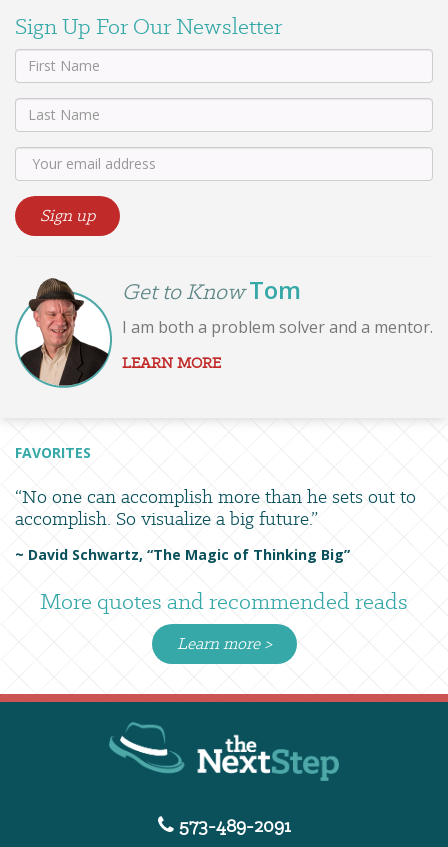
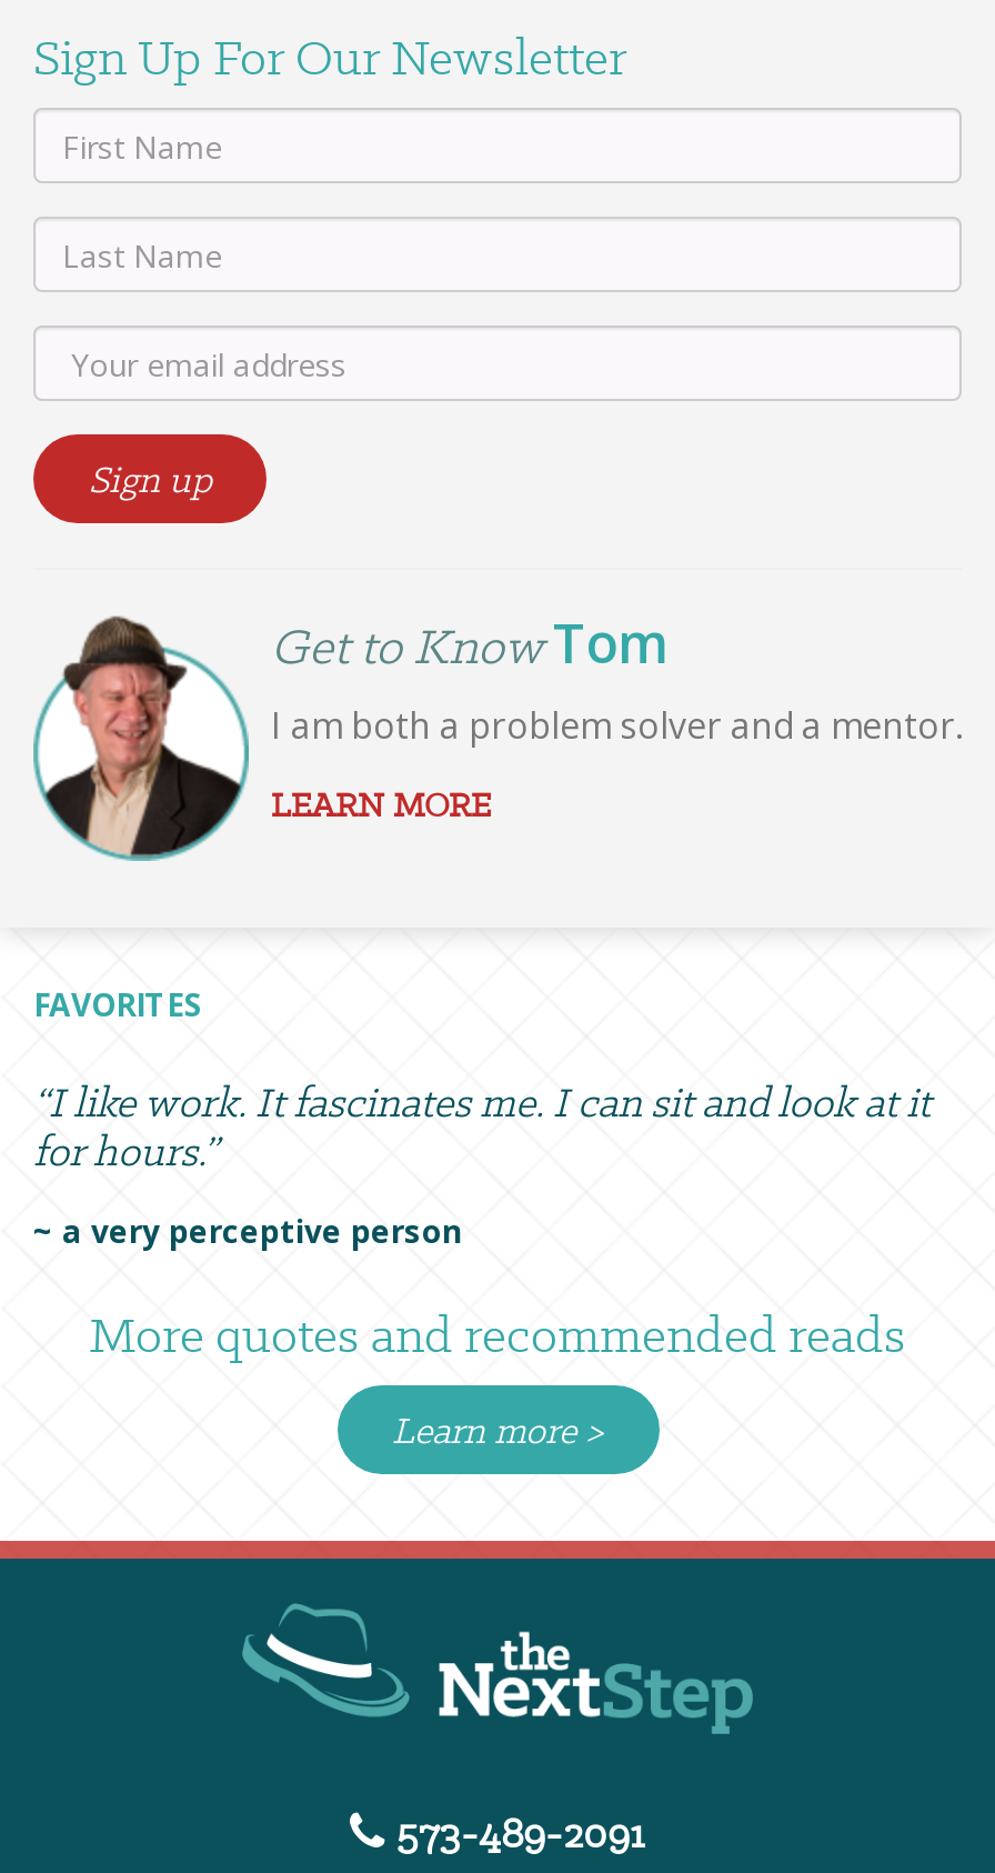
- “No one can accomplish more than he sets out to
- accomplish. So visualize a big future.”
+ “I like work. It fascinates me. I can sit and look at it
+ for hours.”

- ~ David Schwartz, “The Magic of Thinking Big”
+ ~ a very perceptive person
